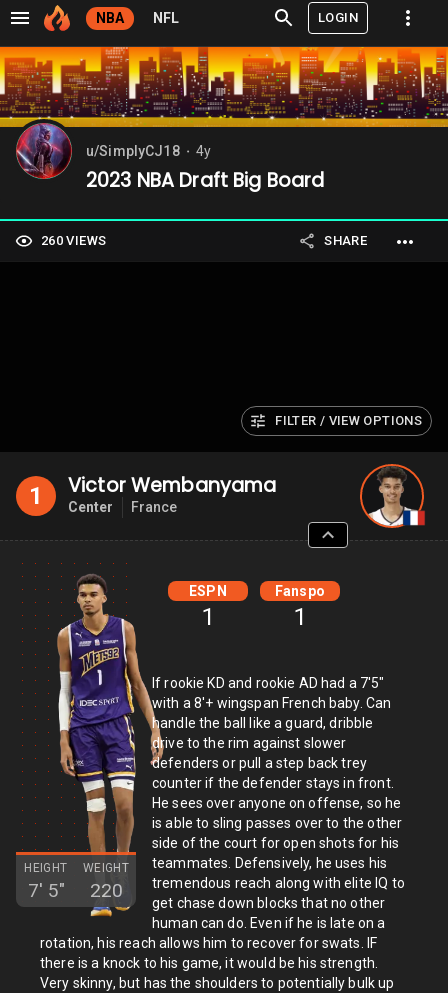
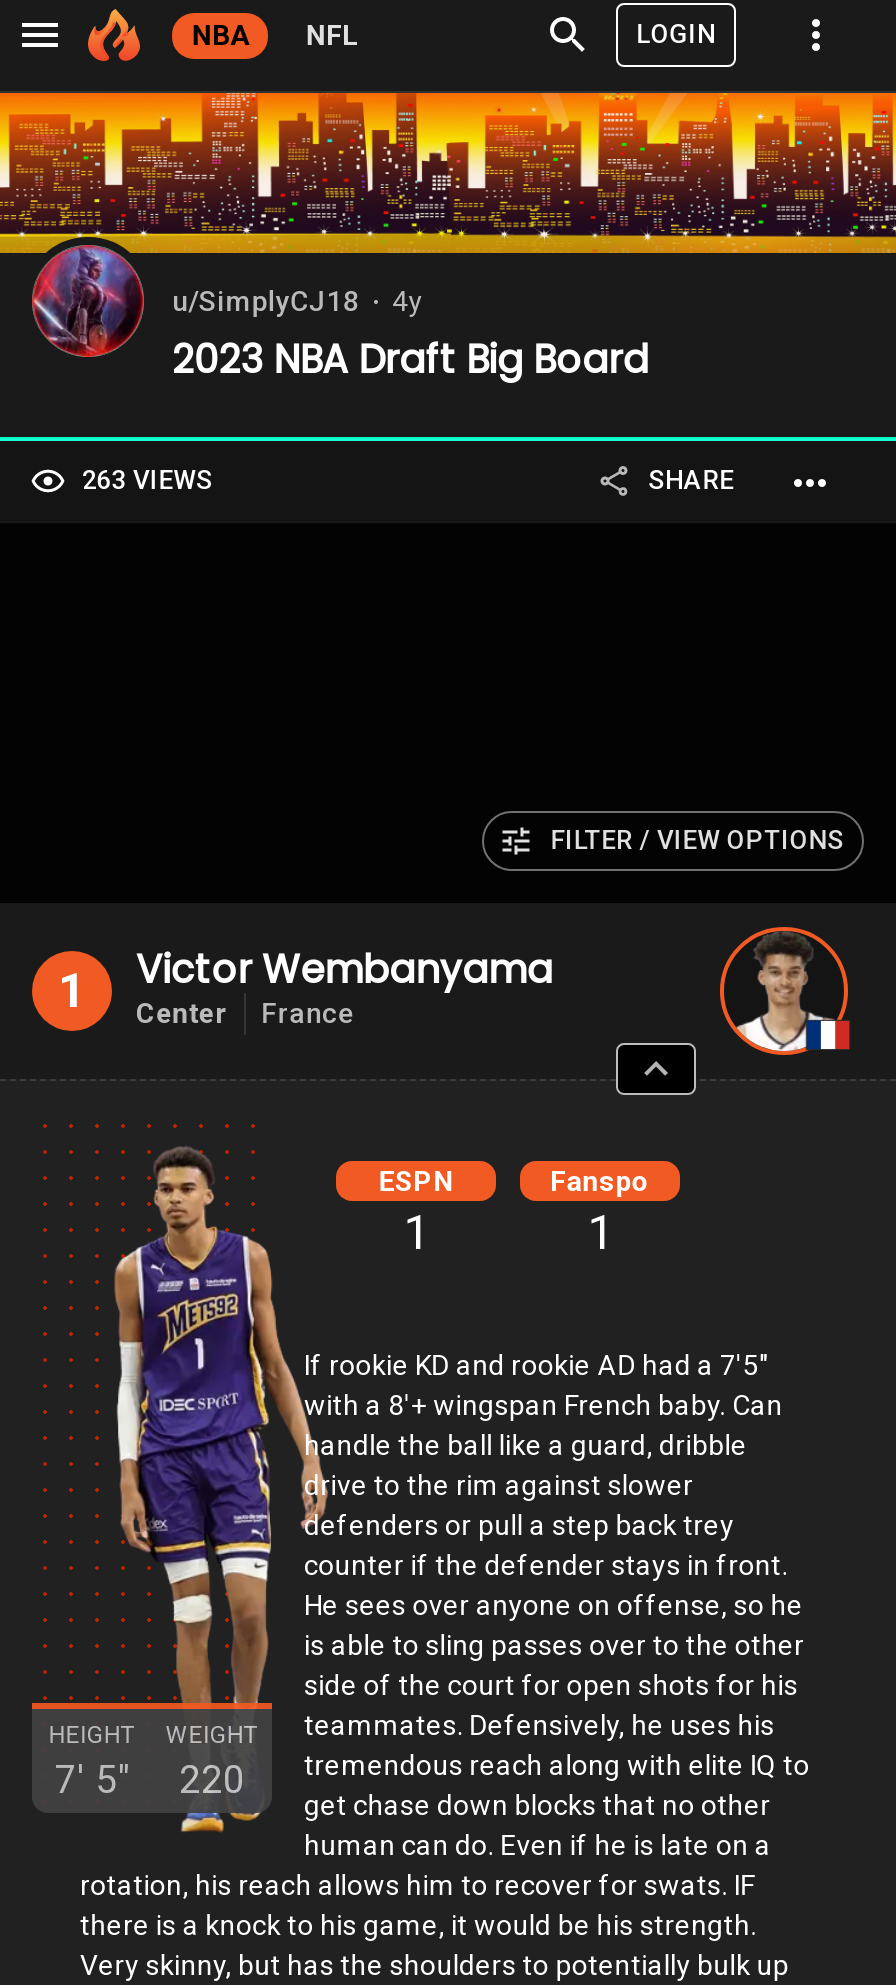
- 260 VIEWS
+ 263 VIEWS
